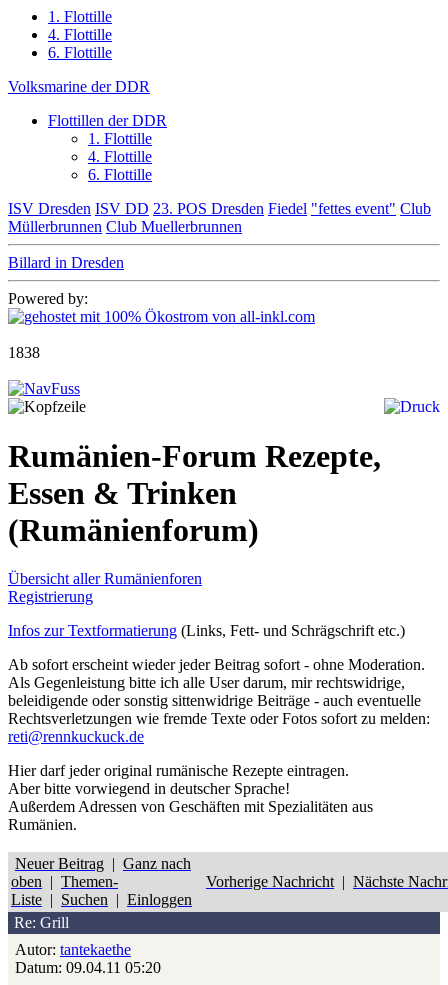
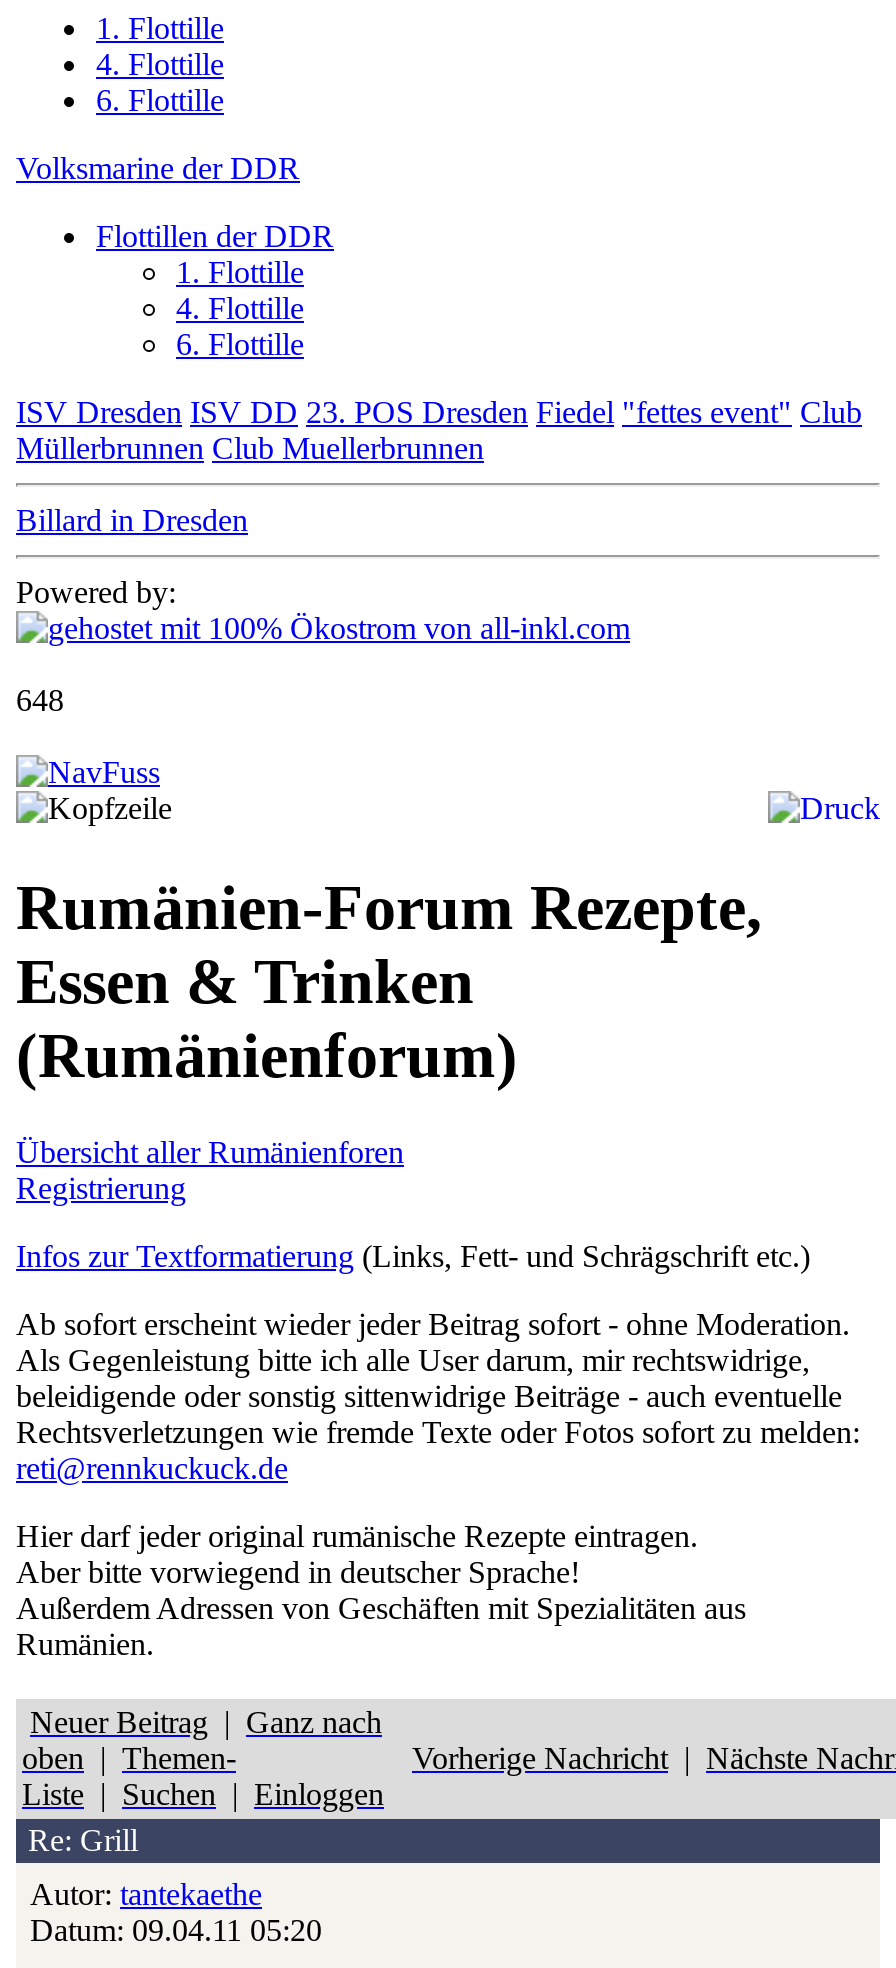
- 1838
+ 648
